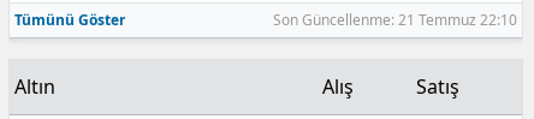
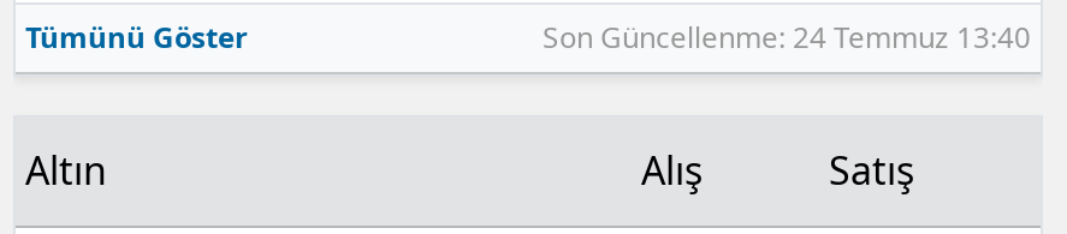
- Son Güncellenme: 21 Temmuz 22:10
+ Son Güncellenme: 24 Temmuz 13:40
